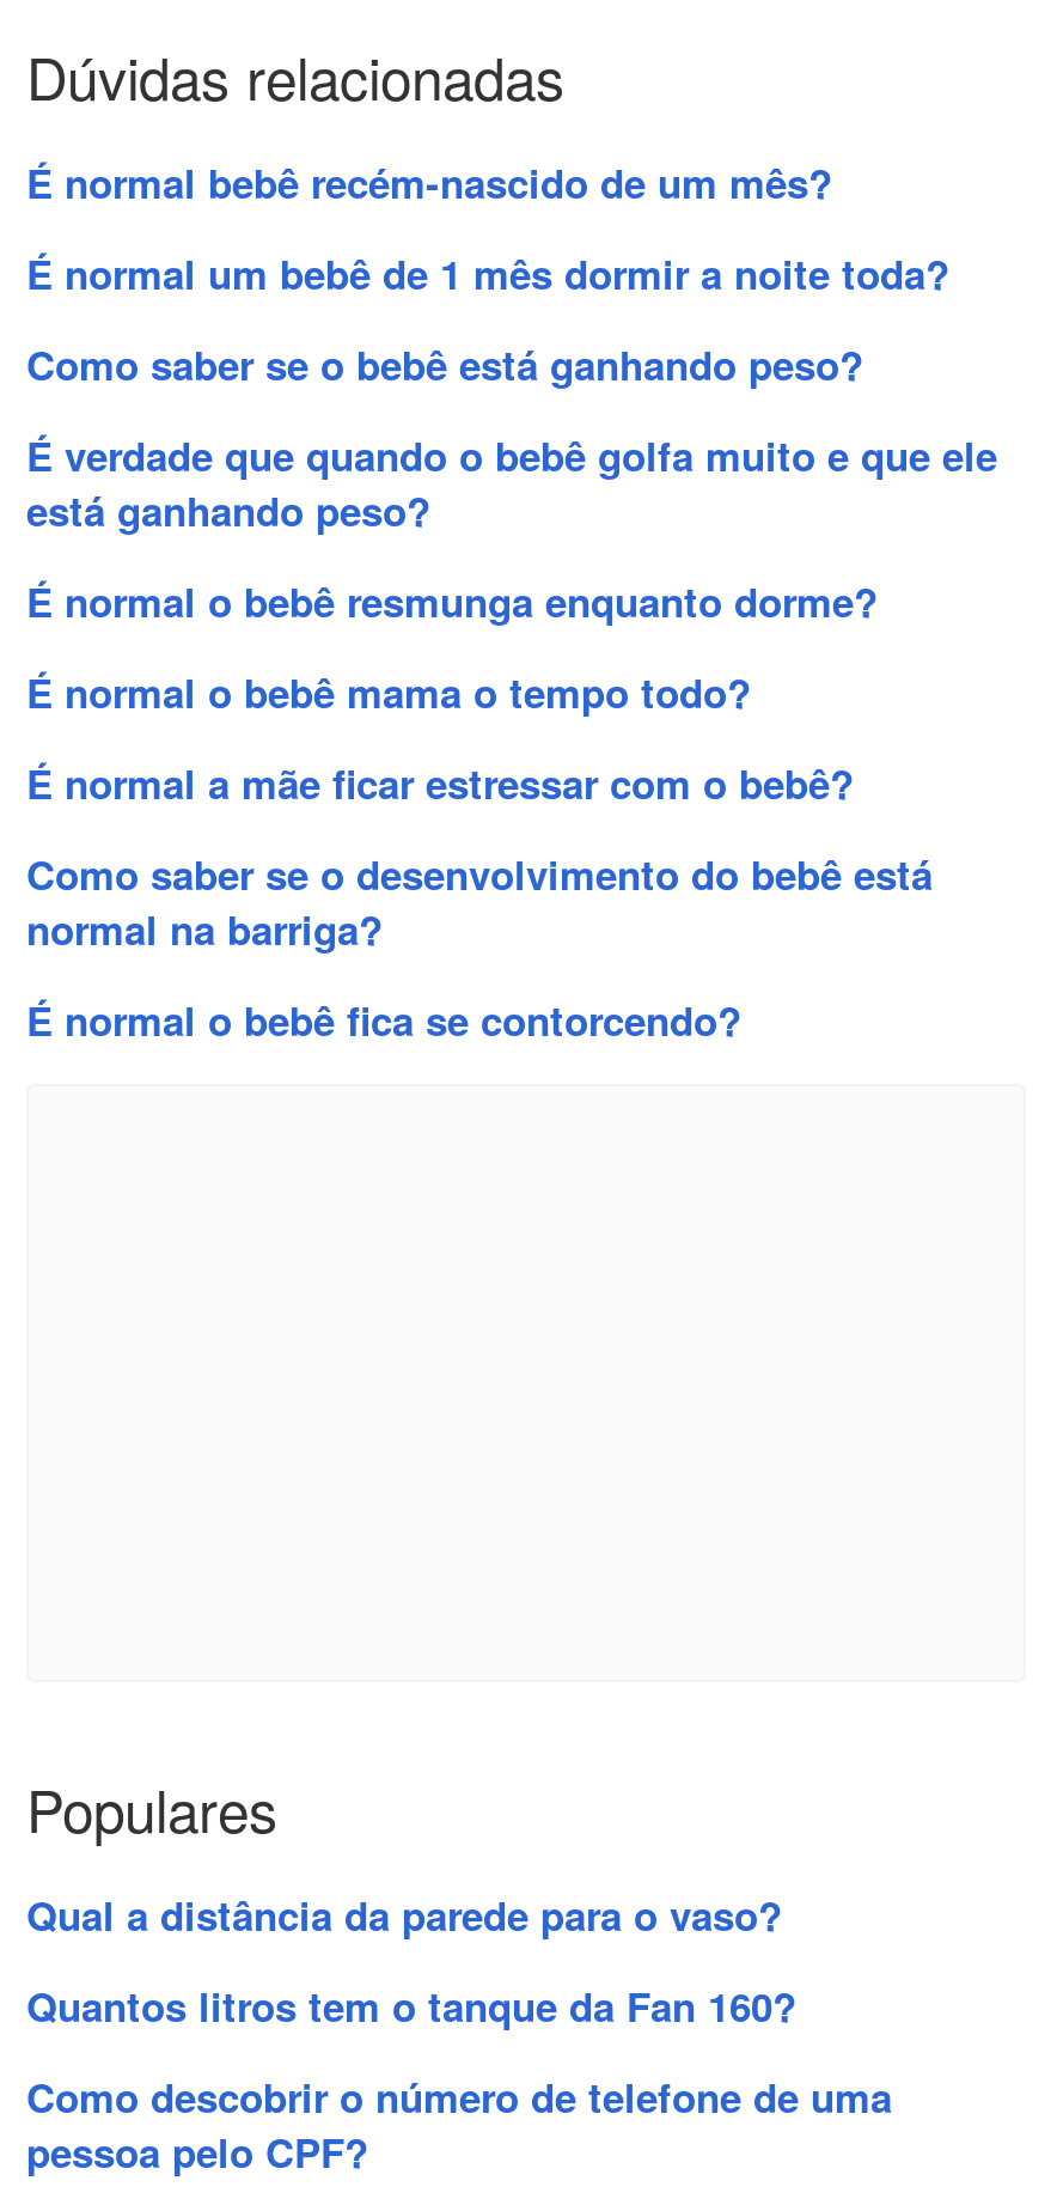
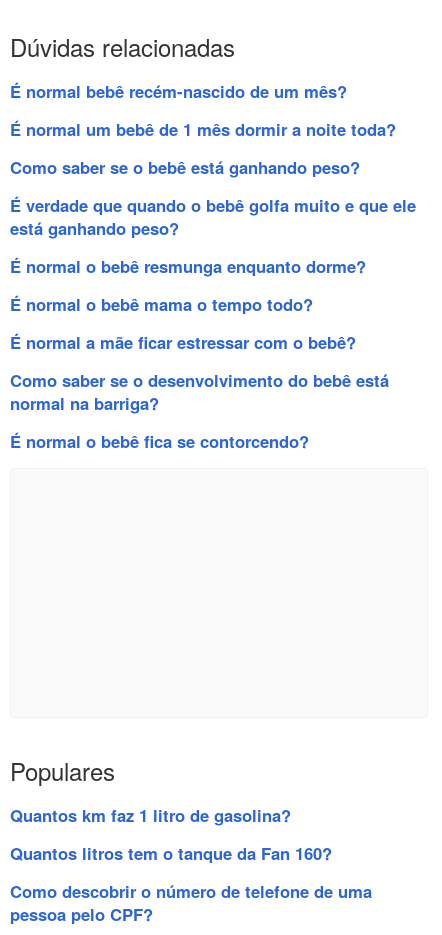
- Qual a distância da parede para o vaso?
+ Quantos km faz 1 litro de gasolina?
